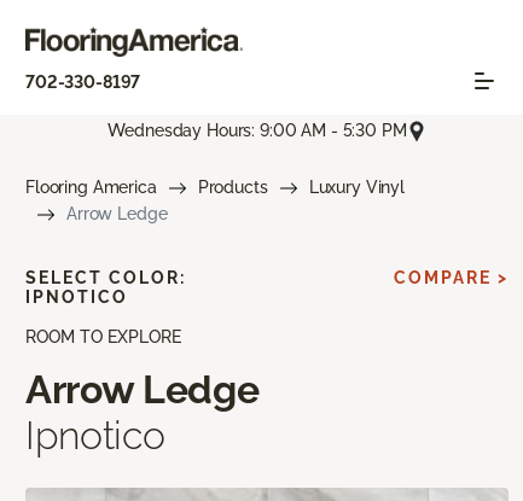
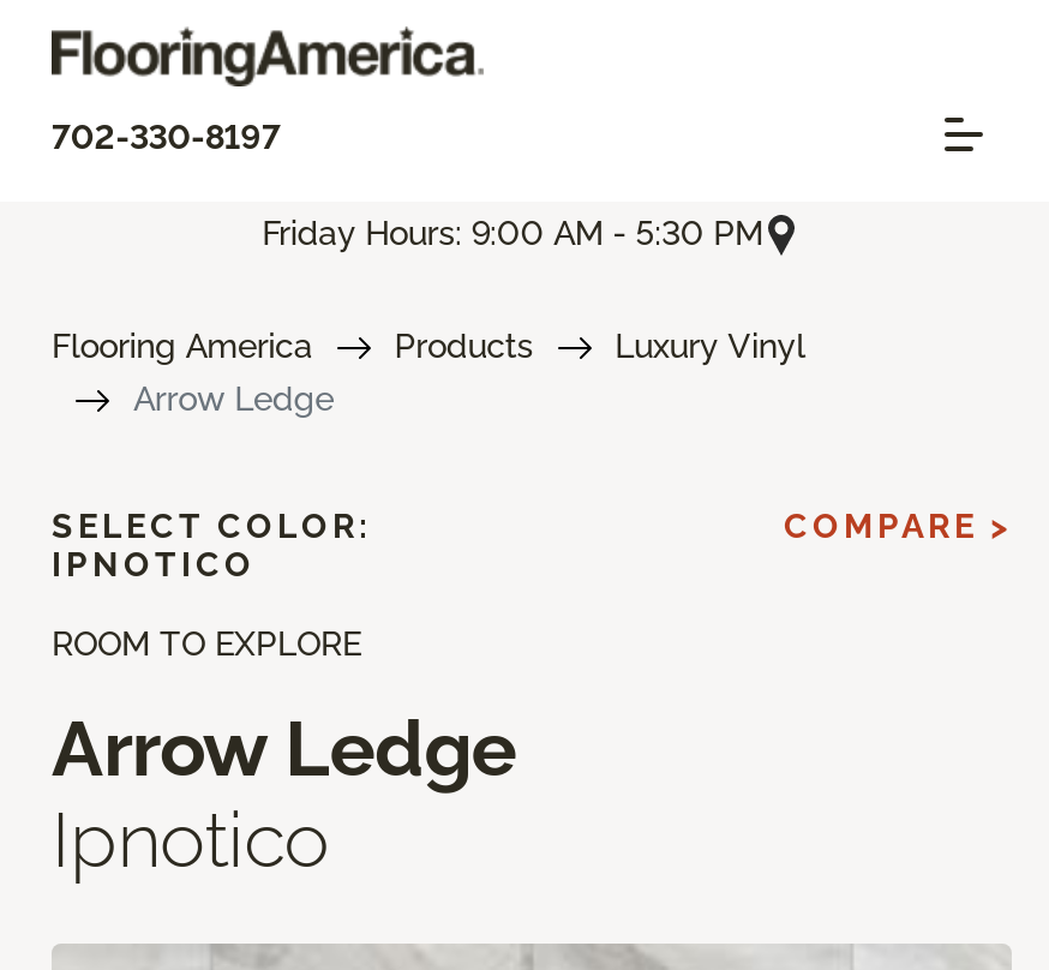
- Wednesday Hours: 9:00 AM - 5:30 PM
+ Friday Hours: 9:00 AM - 5:30 PM
